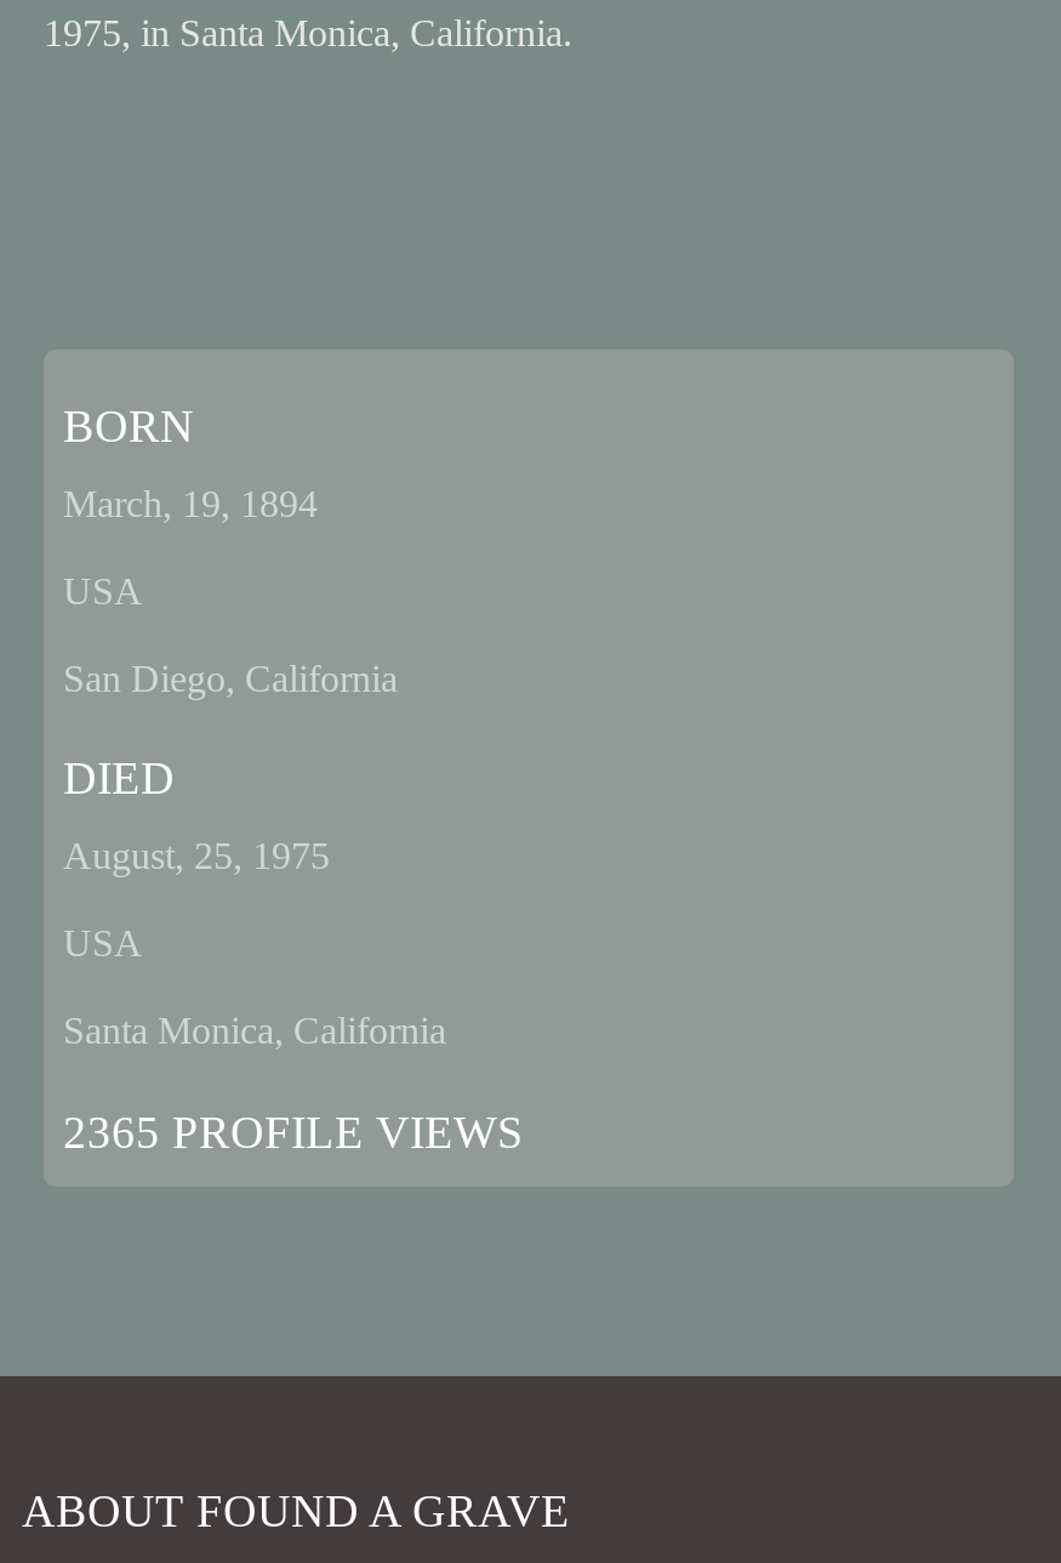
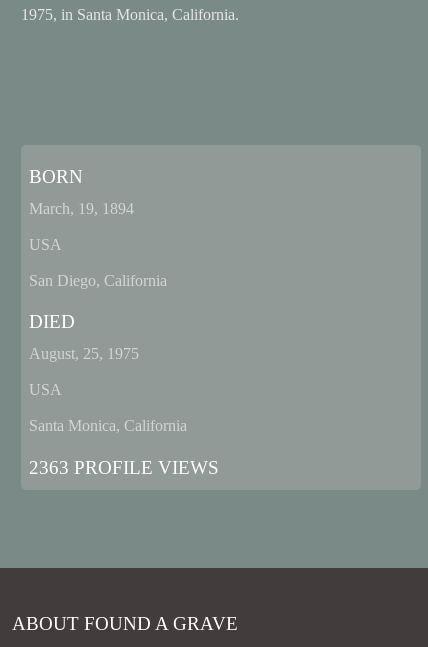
- 2365 PROFILE VIEWS
+ 2363 PROFILE VIEWS
